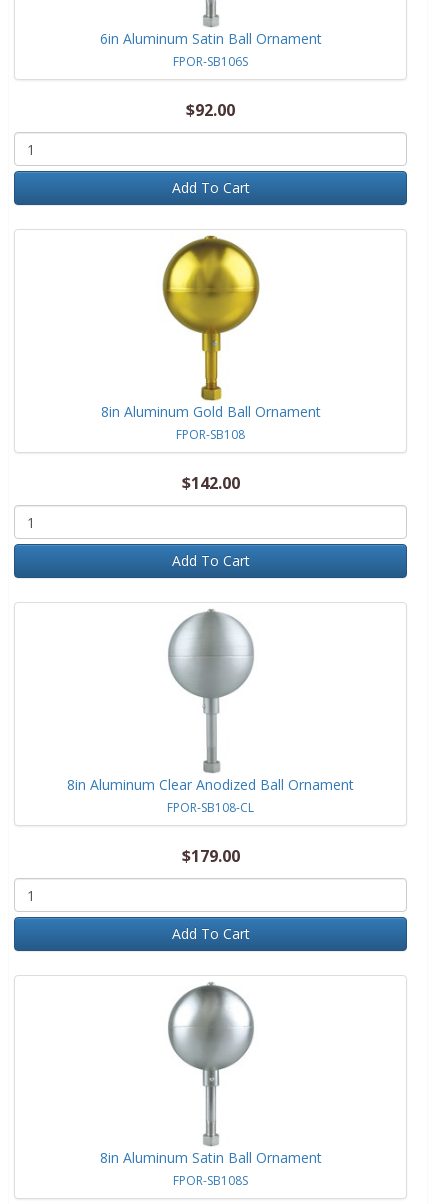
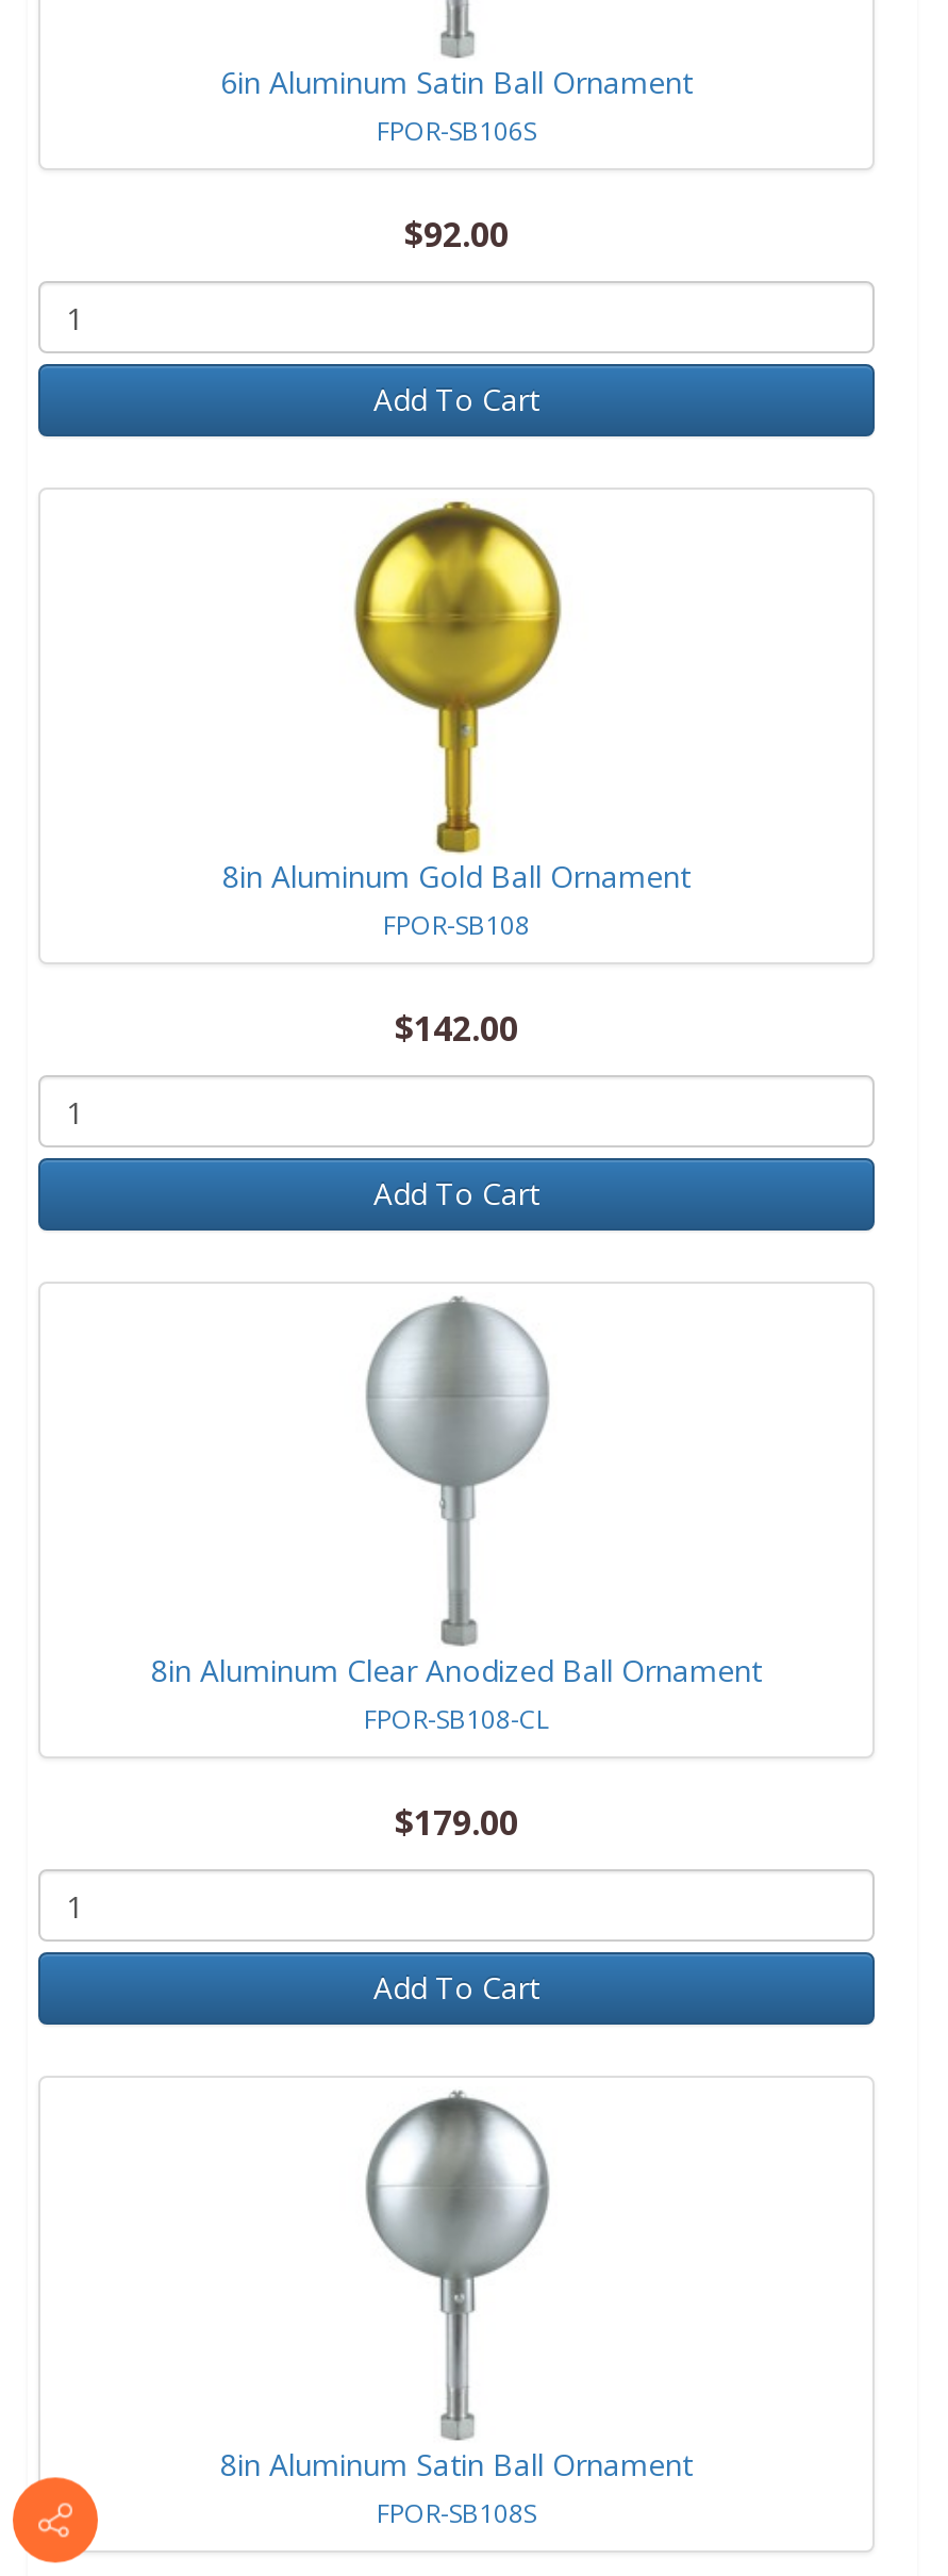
+ [image]
